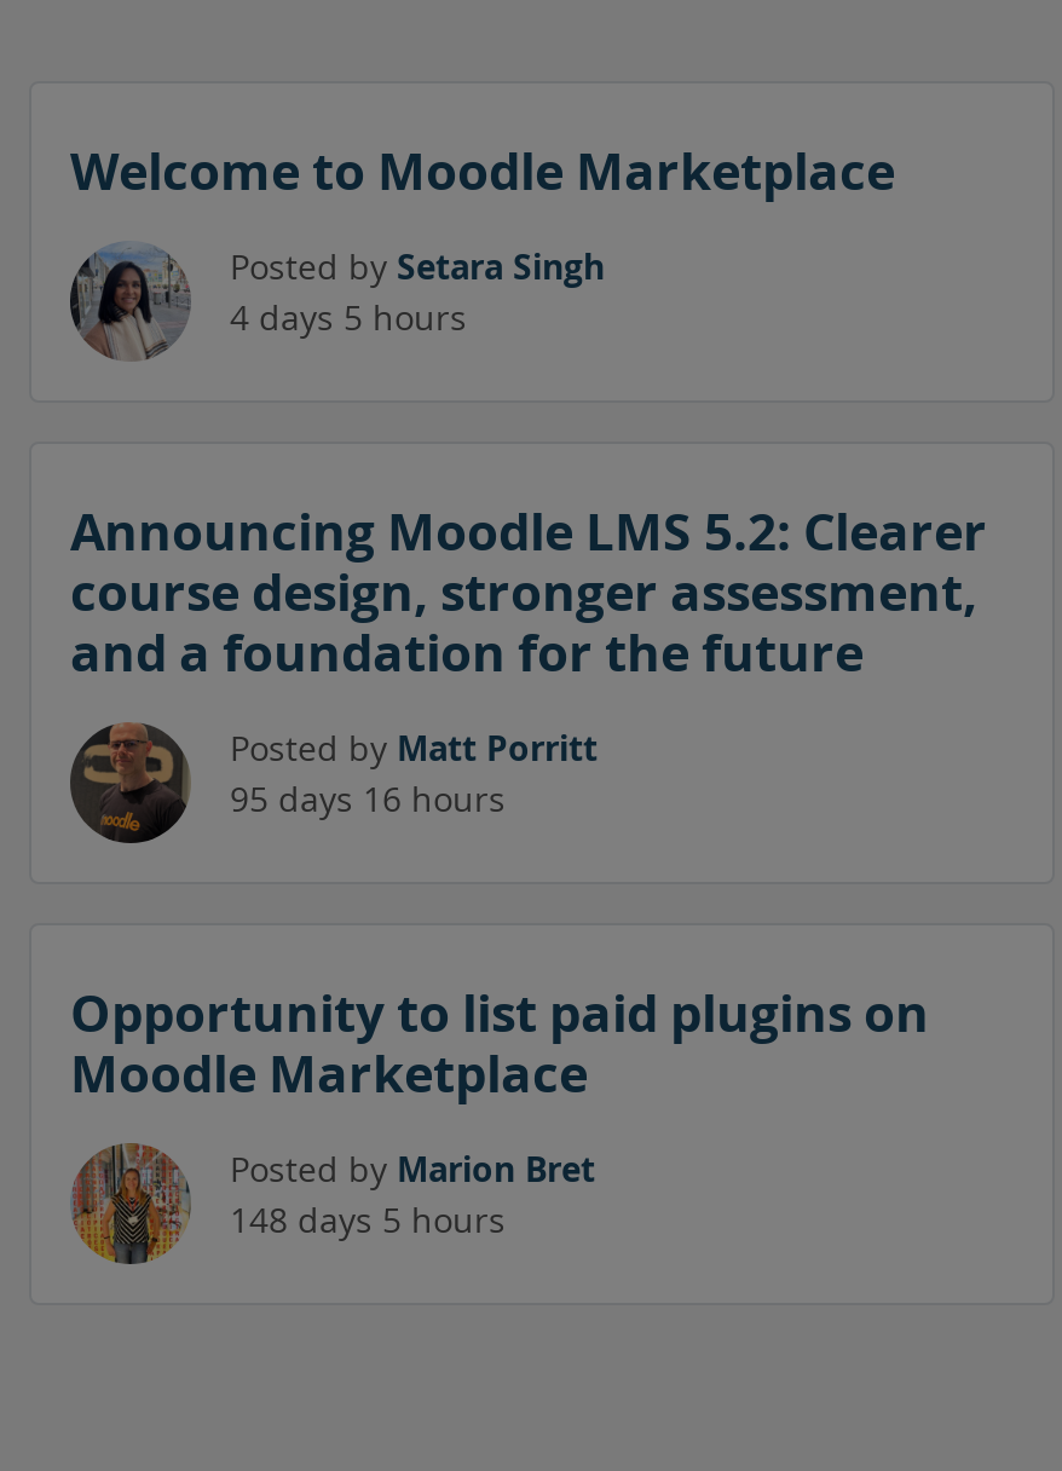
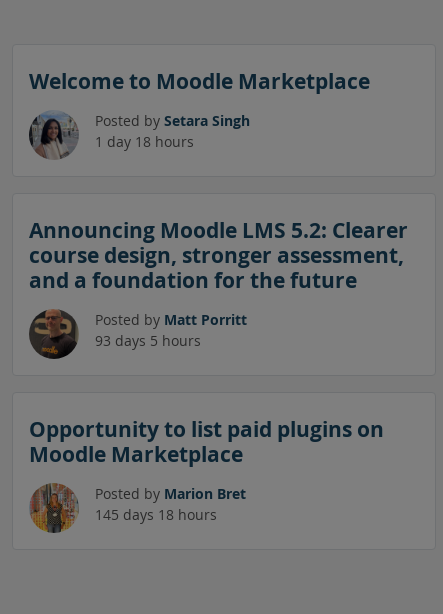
- 4 days 5 hours
+ 1 day 18 hours

- 95 days 16 hours
+ 93 days 5 hours

- 148 days 5 hours
+ 145 days 18 hours
